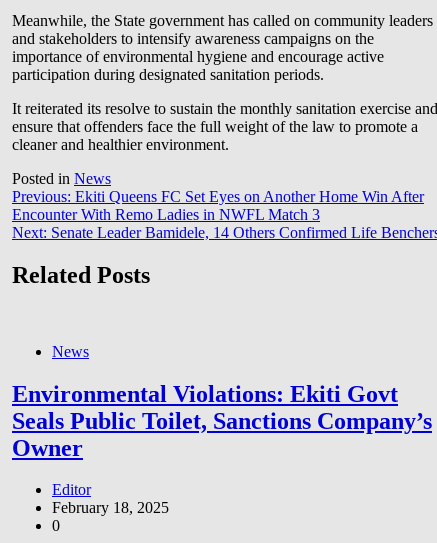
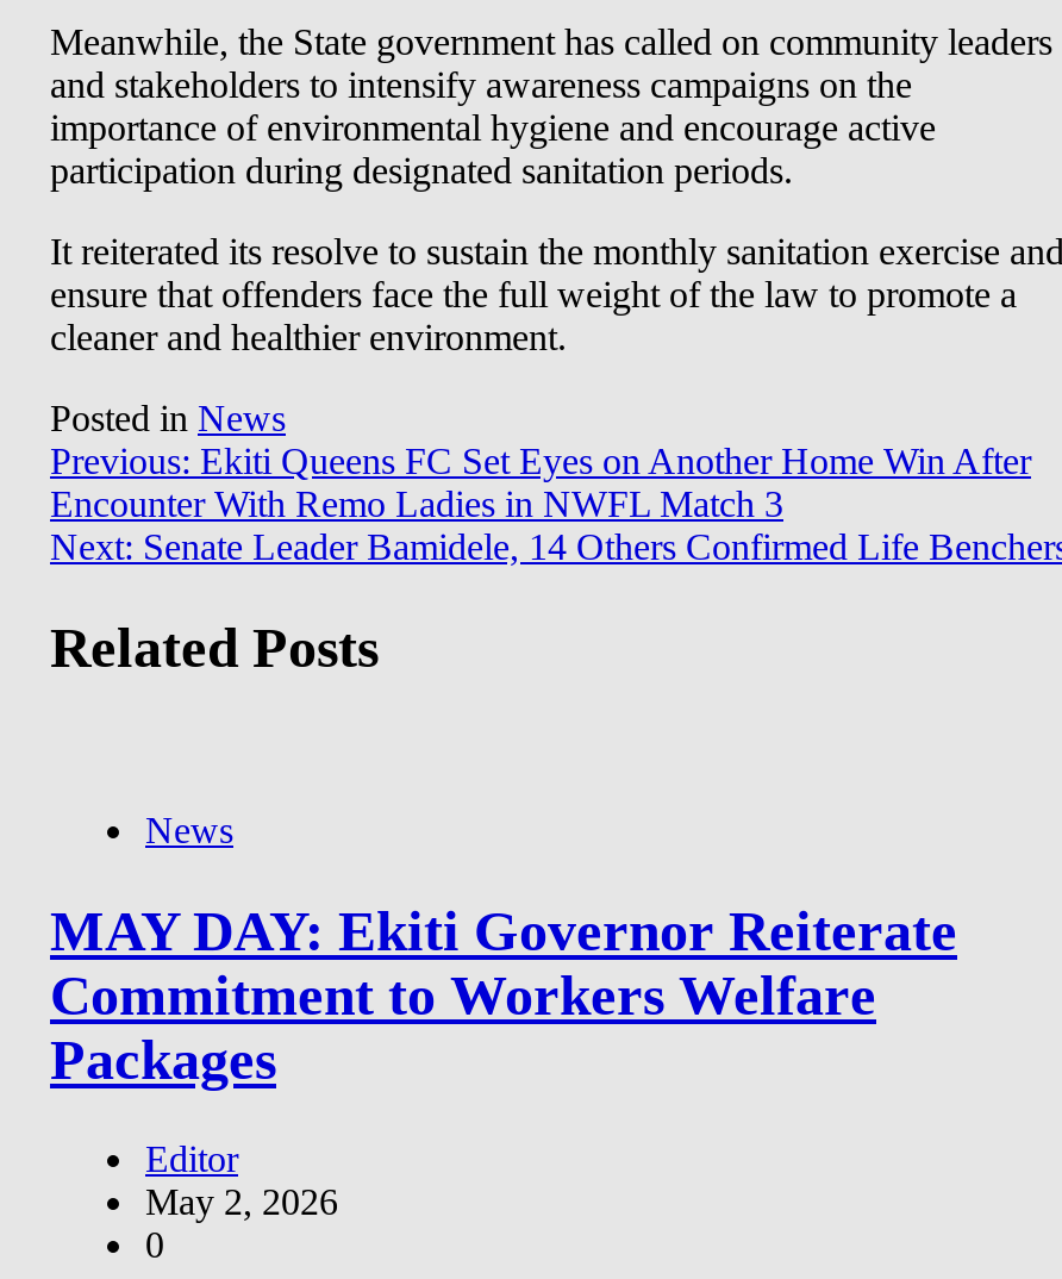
- Environmental Violations: Ekiti Govt
- Seals Public Toilet, Sanctions Company’s
- Owner
+ MAY DAY: Ekiti Governor Reiterate
+ Commitment to Workers Welfare
+ Packages

- February 18, 2025
+ May 2, 2026
